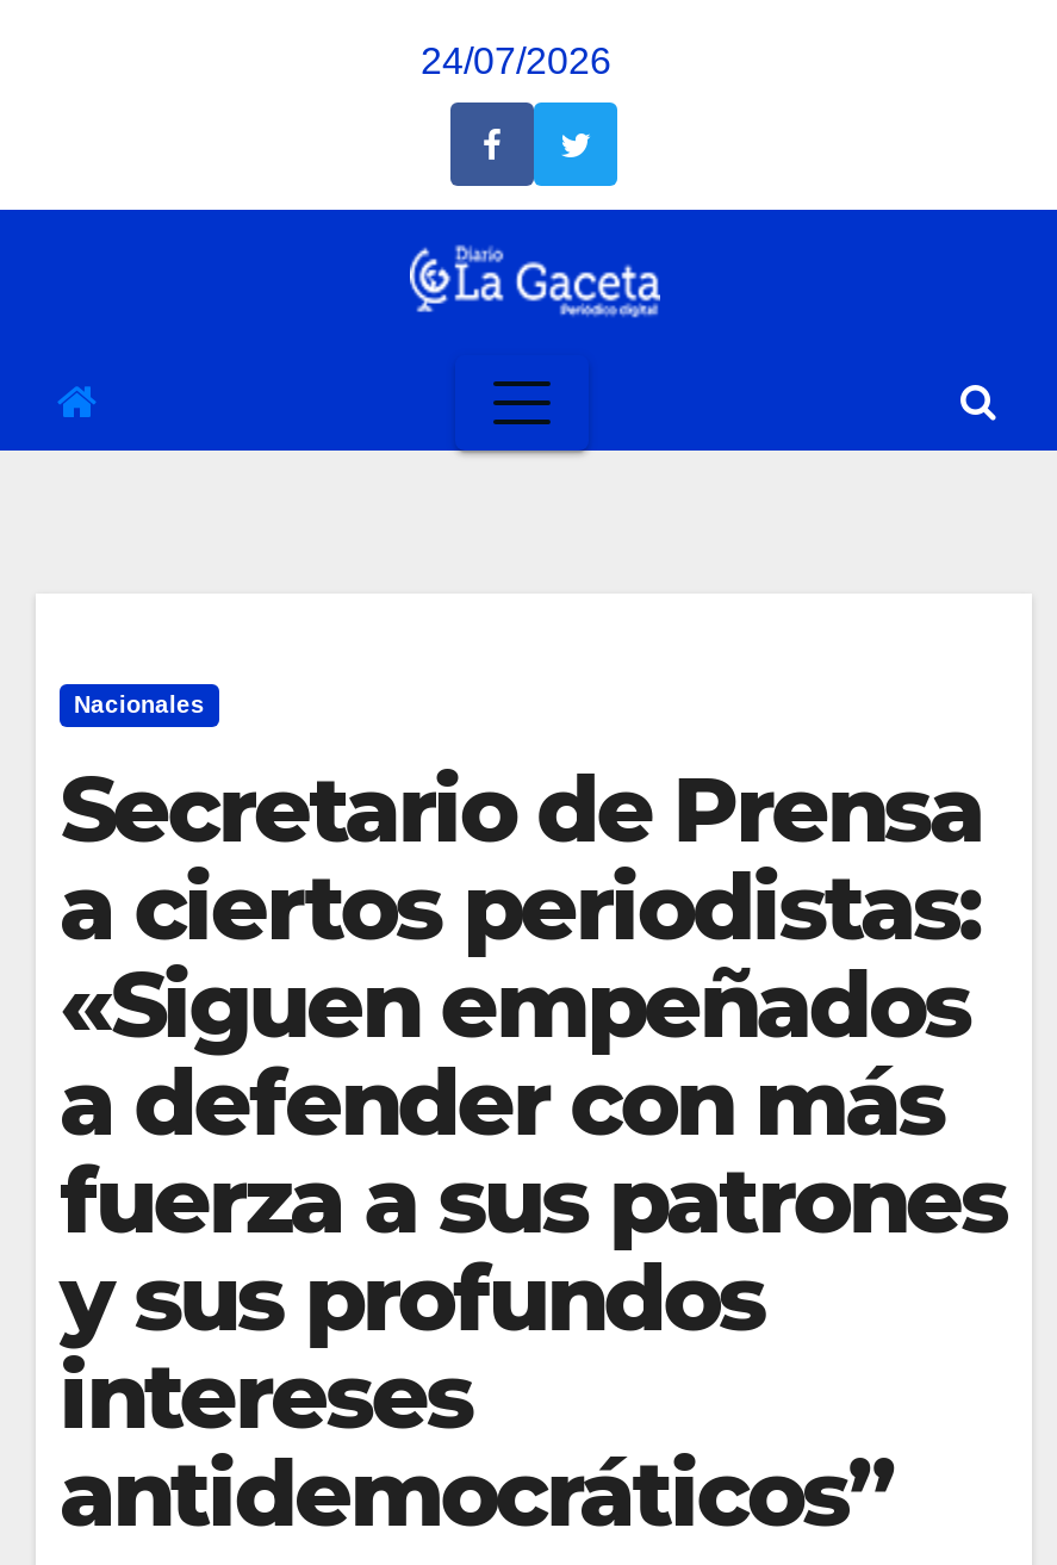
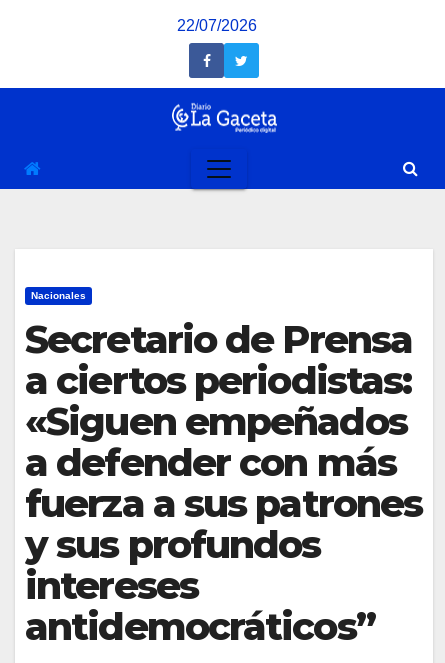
- 24/07/2026
+ 22/07/2026
